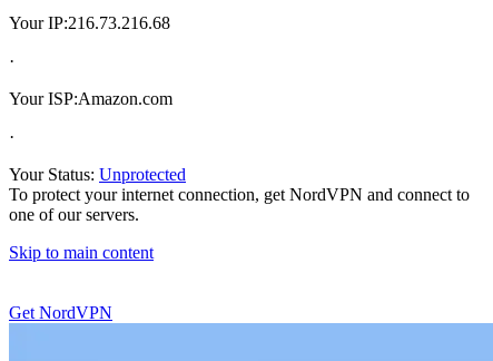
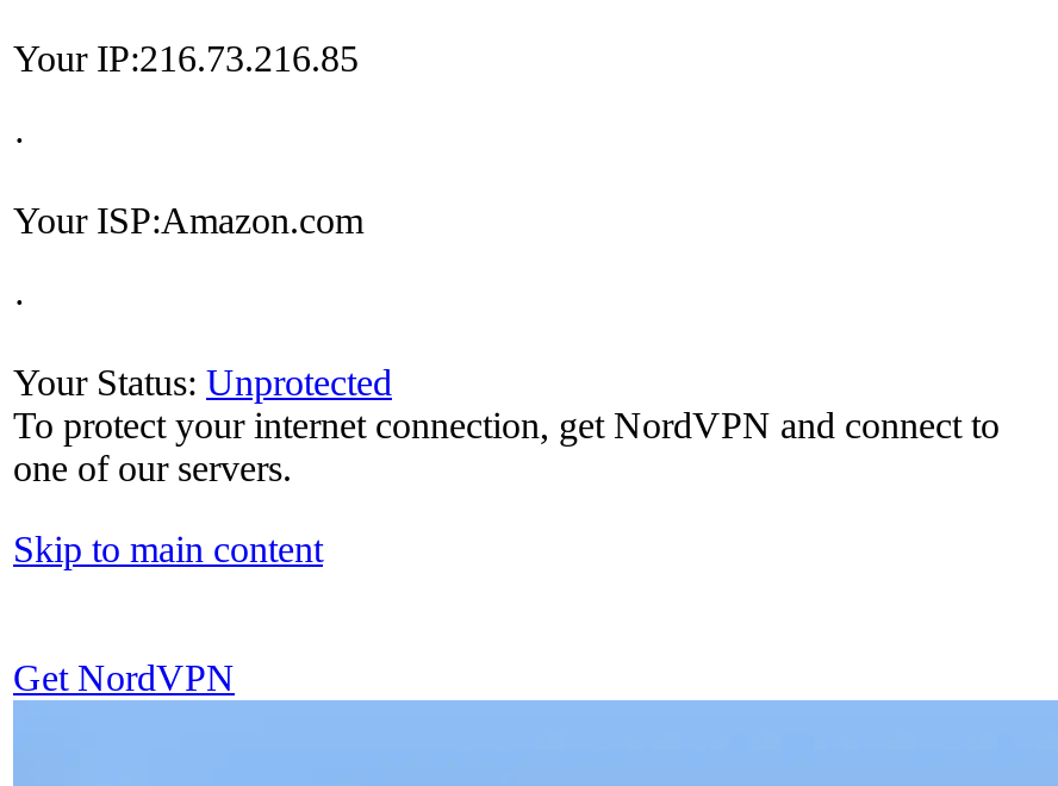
- Your IP:216.73.216.68
+ Your IP:216.73.216.85
